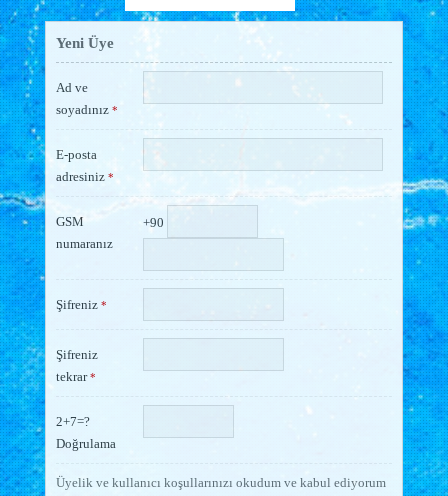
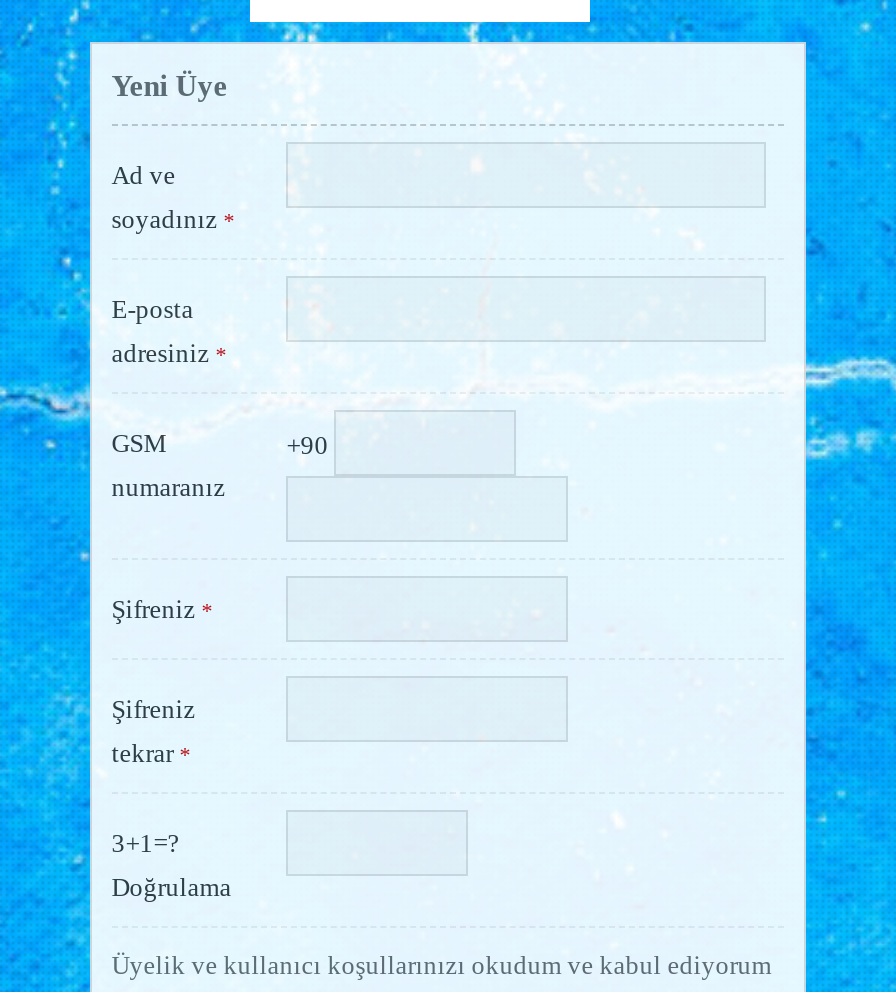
- 2+7=?
+ 3+1=?
